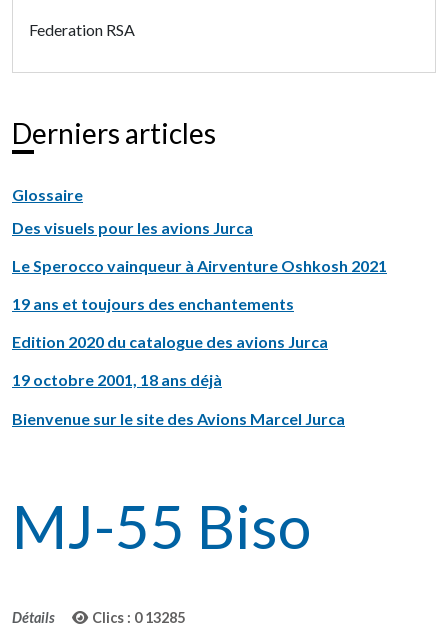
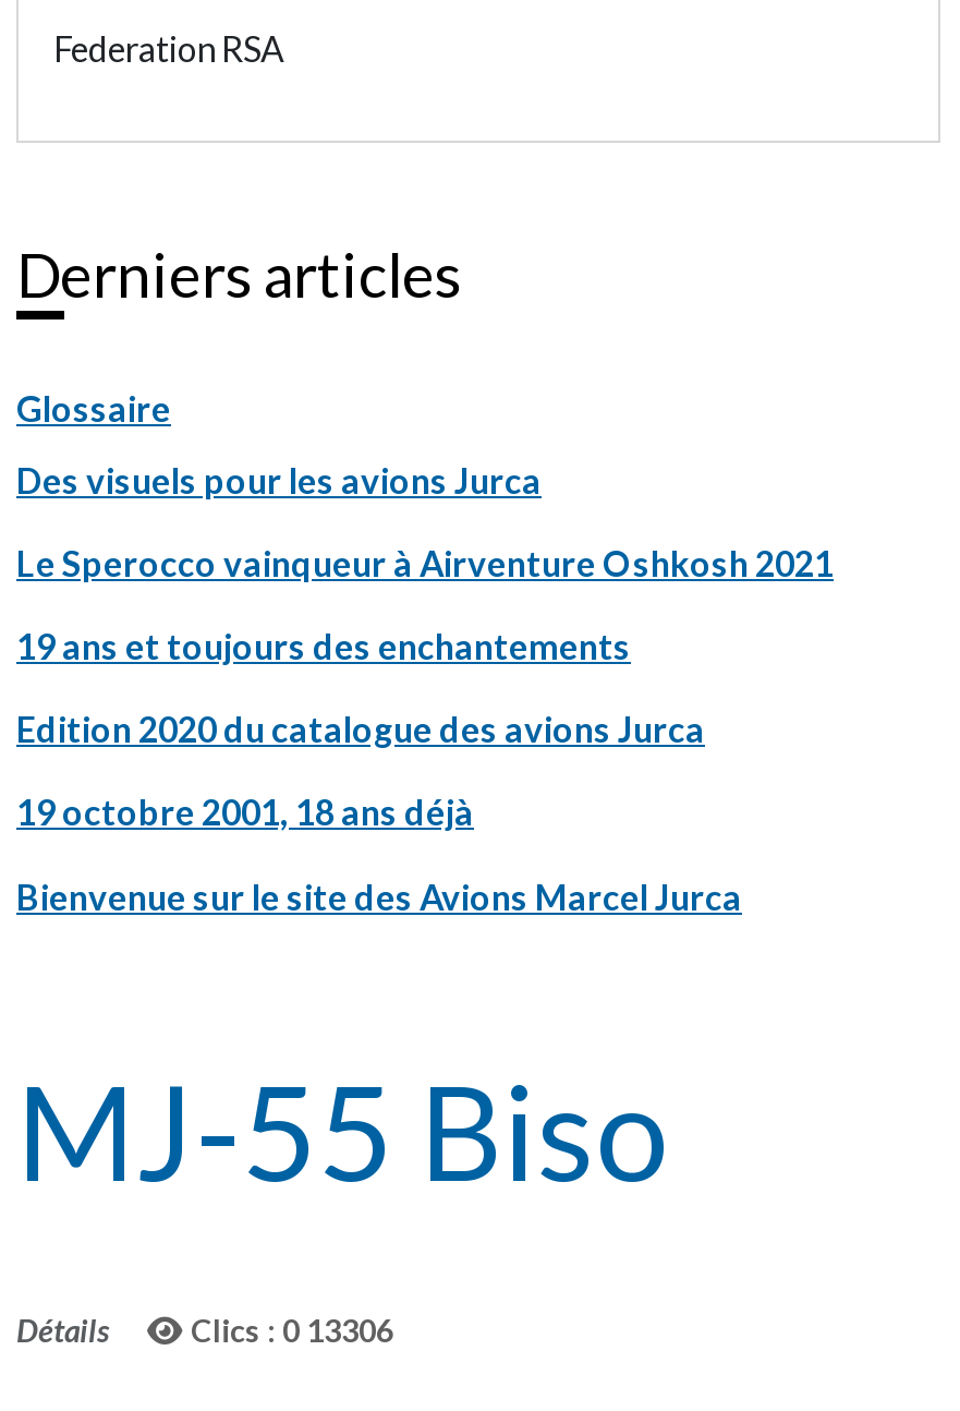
- Détails Clics : 0 13285
+ Détails Clics : 0 13306
